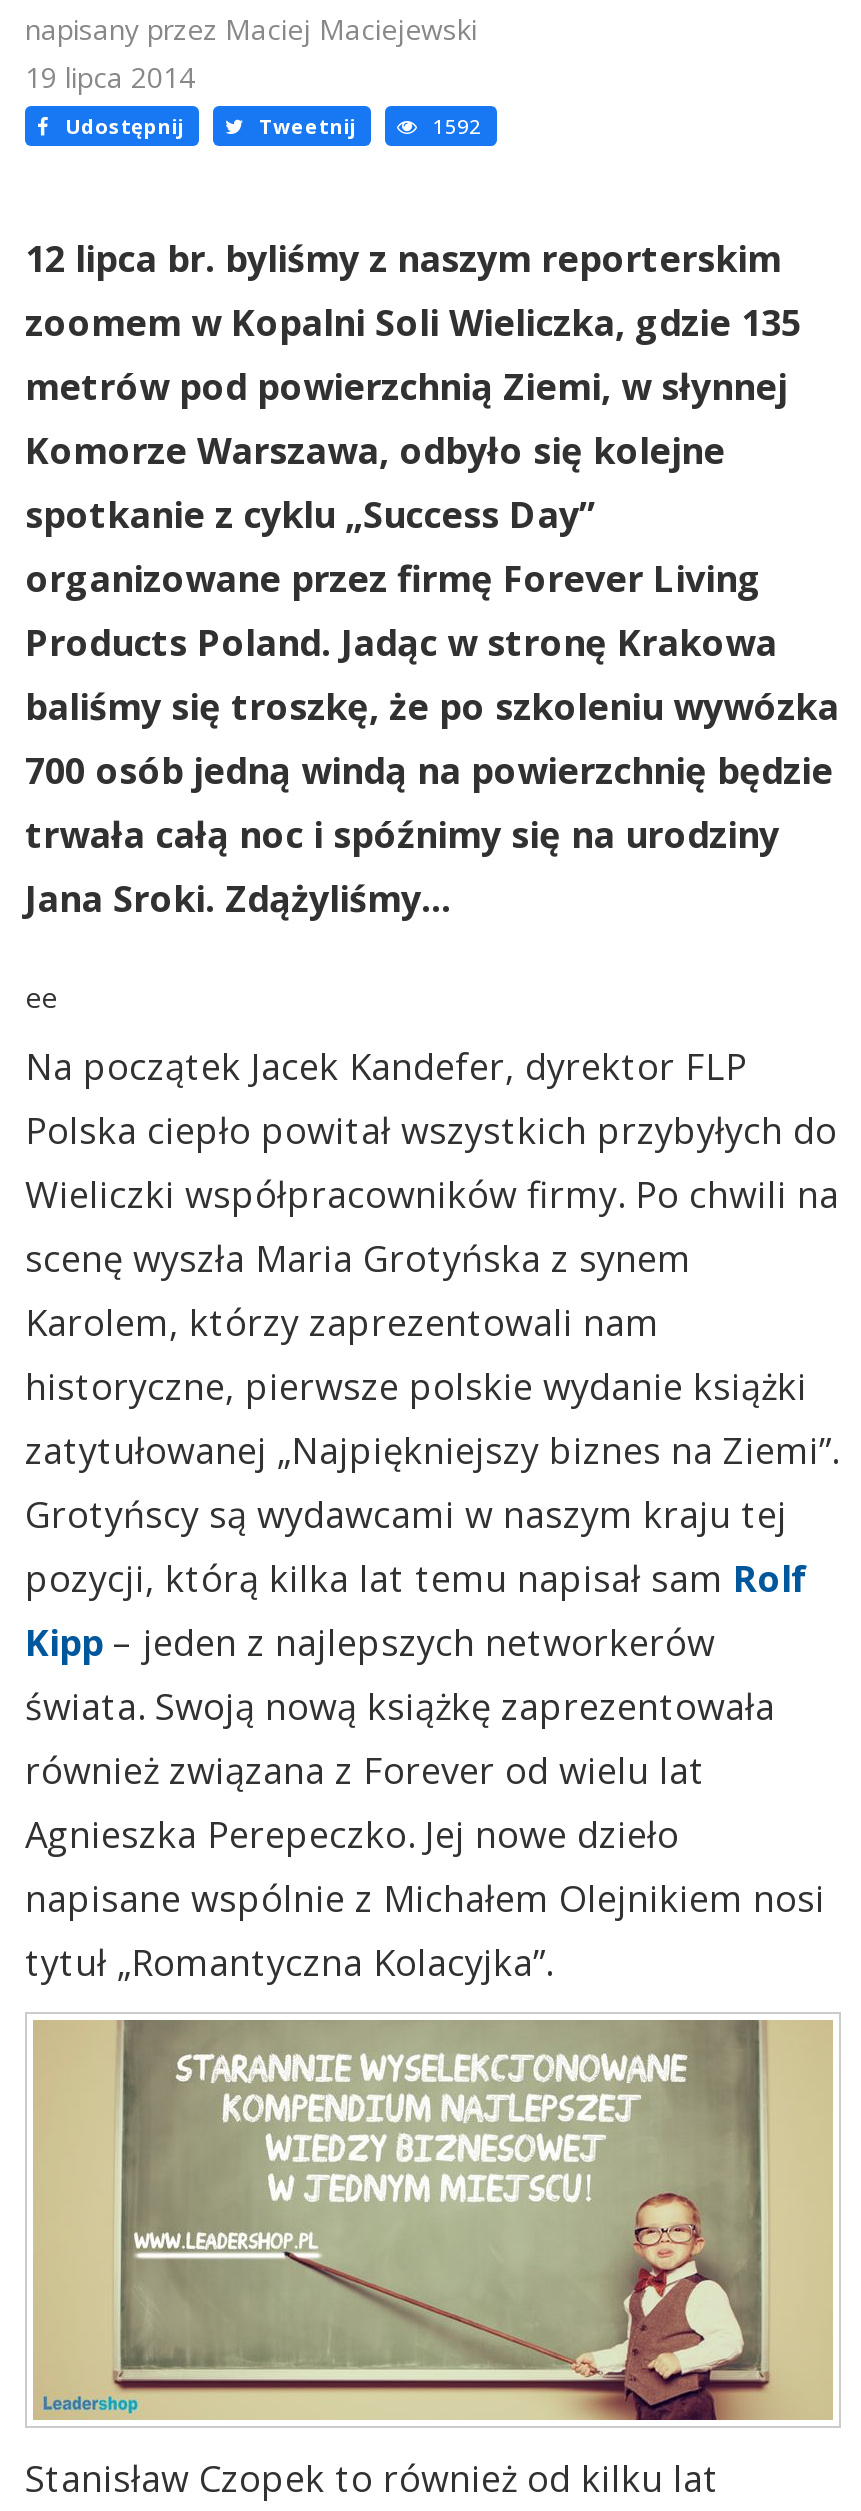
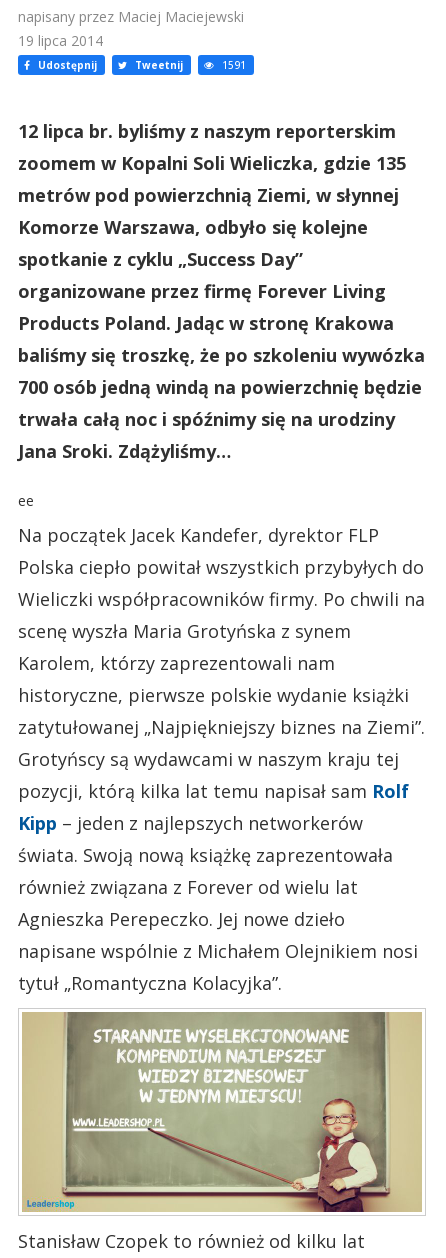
- 1592
+ 1591
